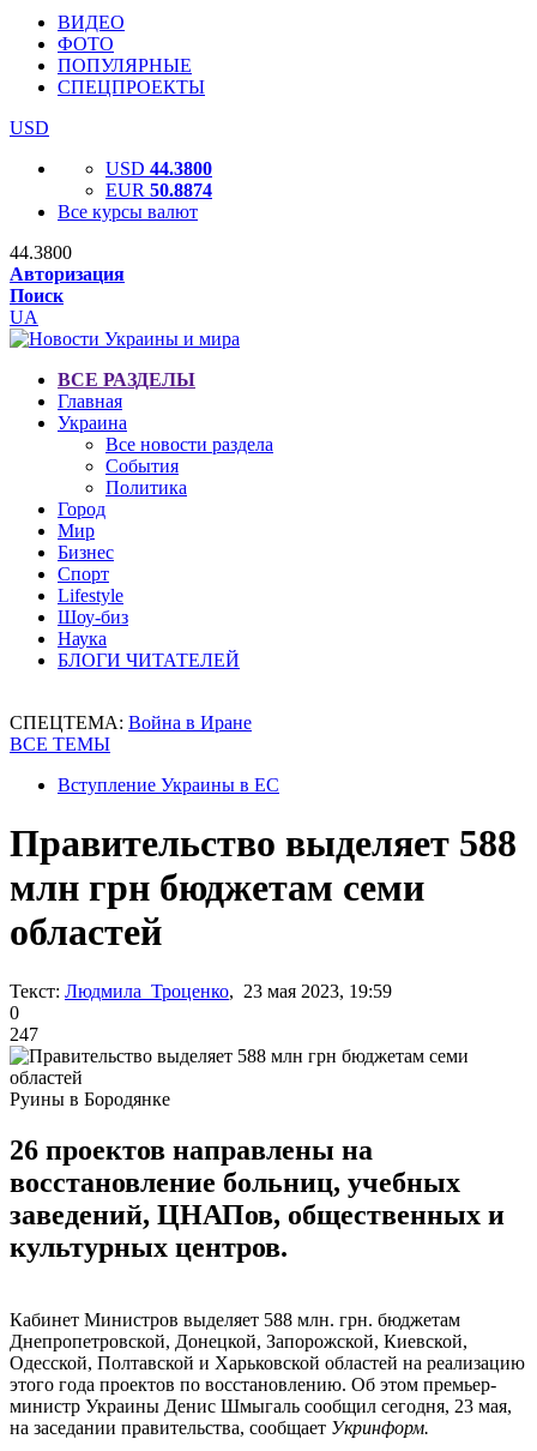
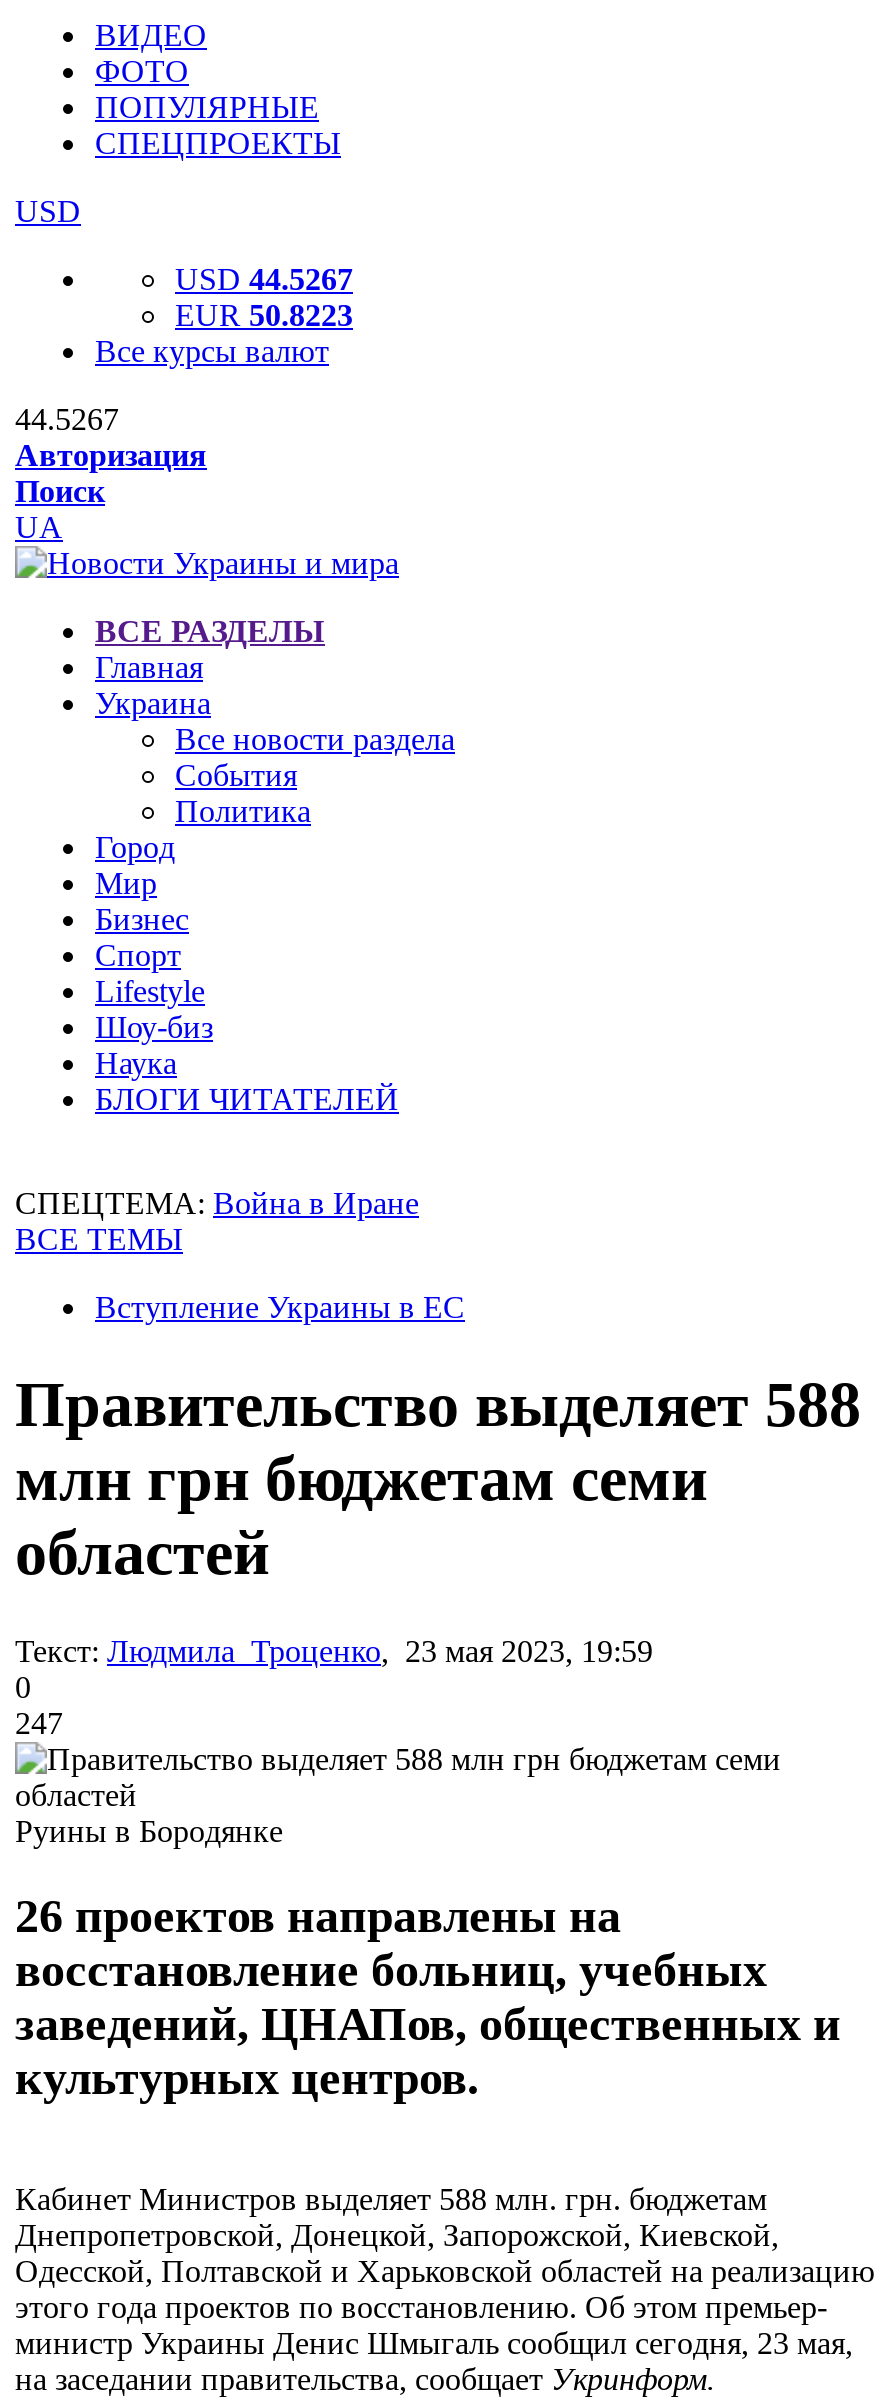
- USD 44.3800
+ USD 44.5267

- EUR 50.8874
+ EUR 50.8223

- 44.3800
+ 44.5267
